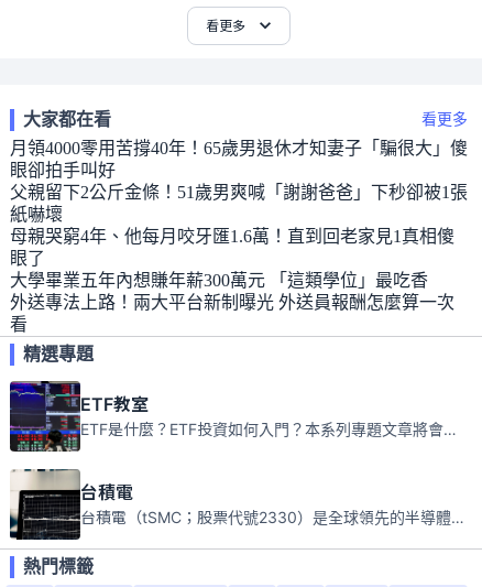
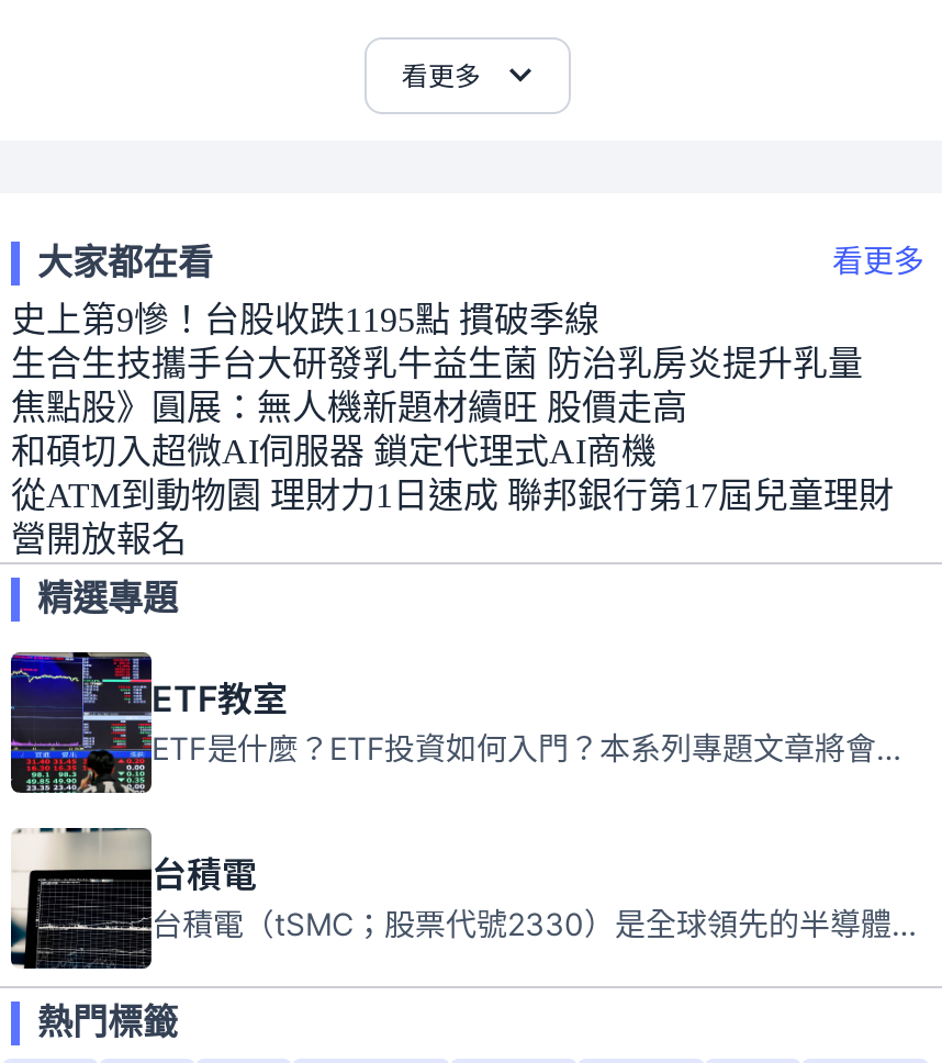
- 月領4000零用苦撐40年！65歲男退休才知妻子「騙很大」傻
- 眼卻拍手叫好
- 父親留下2公斤金條！51歲男爽喊「謝謝爸爸」下秒卻被1張
- 紙嚇壞
- 母親哭窮4年、他每月咬牙匯1.6萬！直到回老家見1真相傻
- 眼了
- 大學畢業五年內想賺年薪300萬元 「這類學位」最吃香
- 外送專法上路！兩大平台新制曝光 外送員報酬怎麼算一次
- 看
+ 史上第9慘！台股收跌1195點 摜破季線
+ 生合生技攜手台大研發乳牛益生菌 防治乳房炎提升乳量
+ 焦點股》圓展：無人機新題材續旺 股價走高
+ 和碩切入超微AI伺服器 鎖定代理式AI商機
+ 從ATM到動物園 理財力1日速成 聯邦銀行第17屆兒童理財
+ 營開放報名
